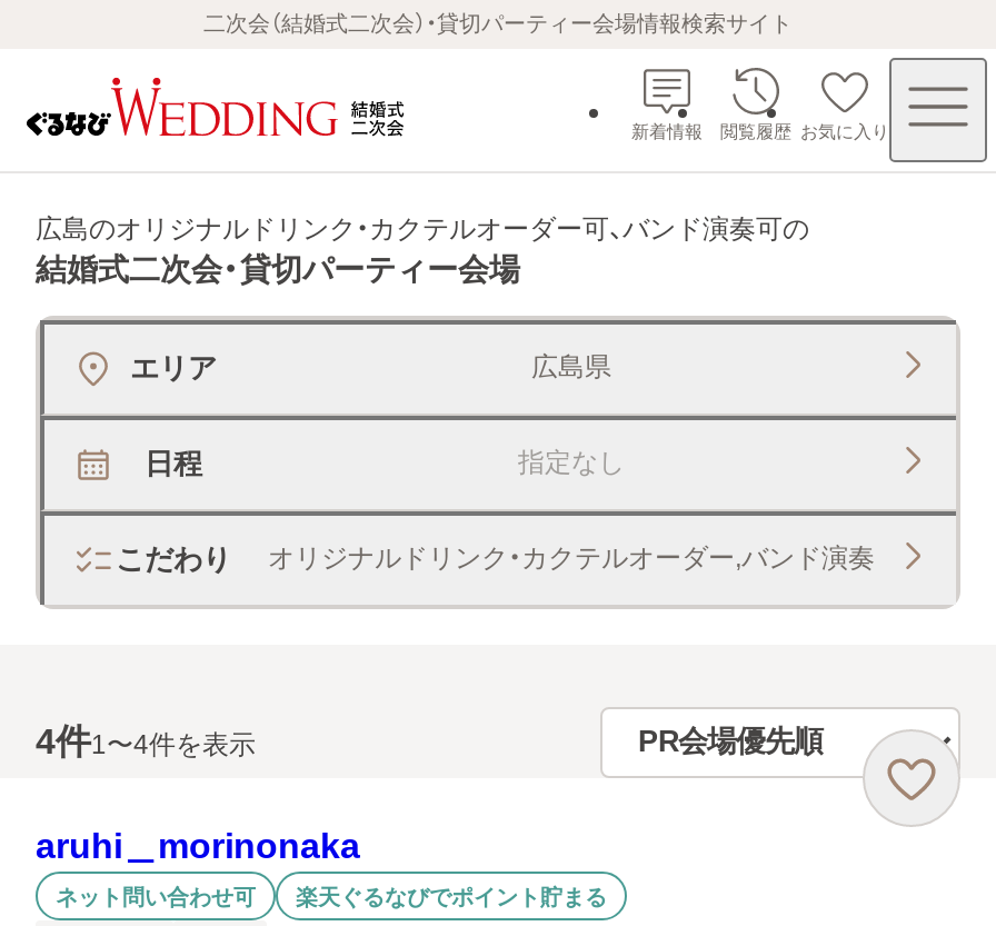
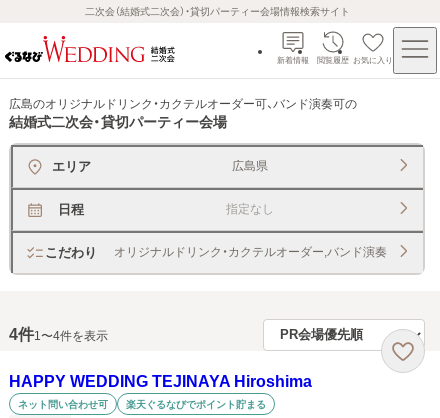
- aruhi＿morinonaka
+ HAPPY WEDDING TEJINAYA Hiroshima
